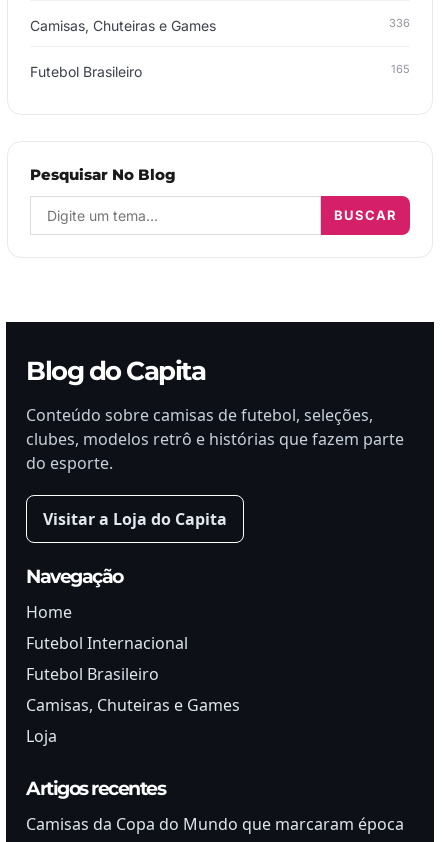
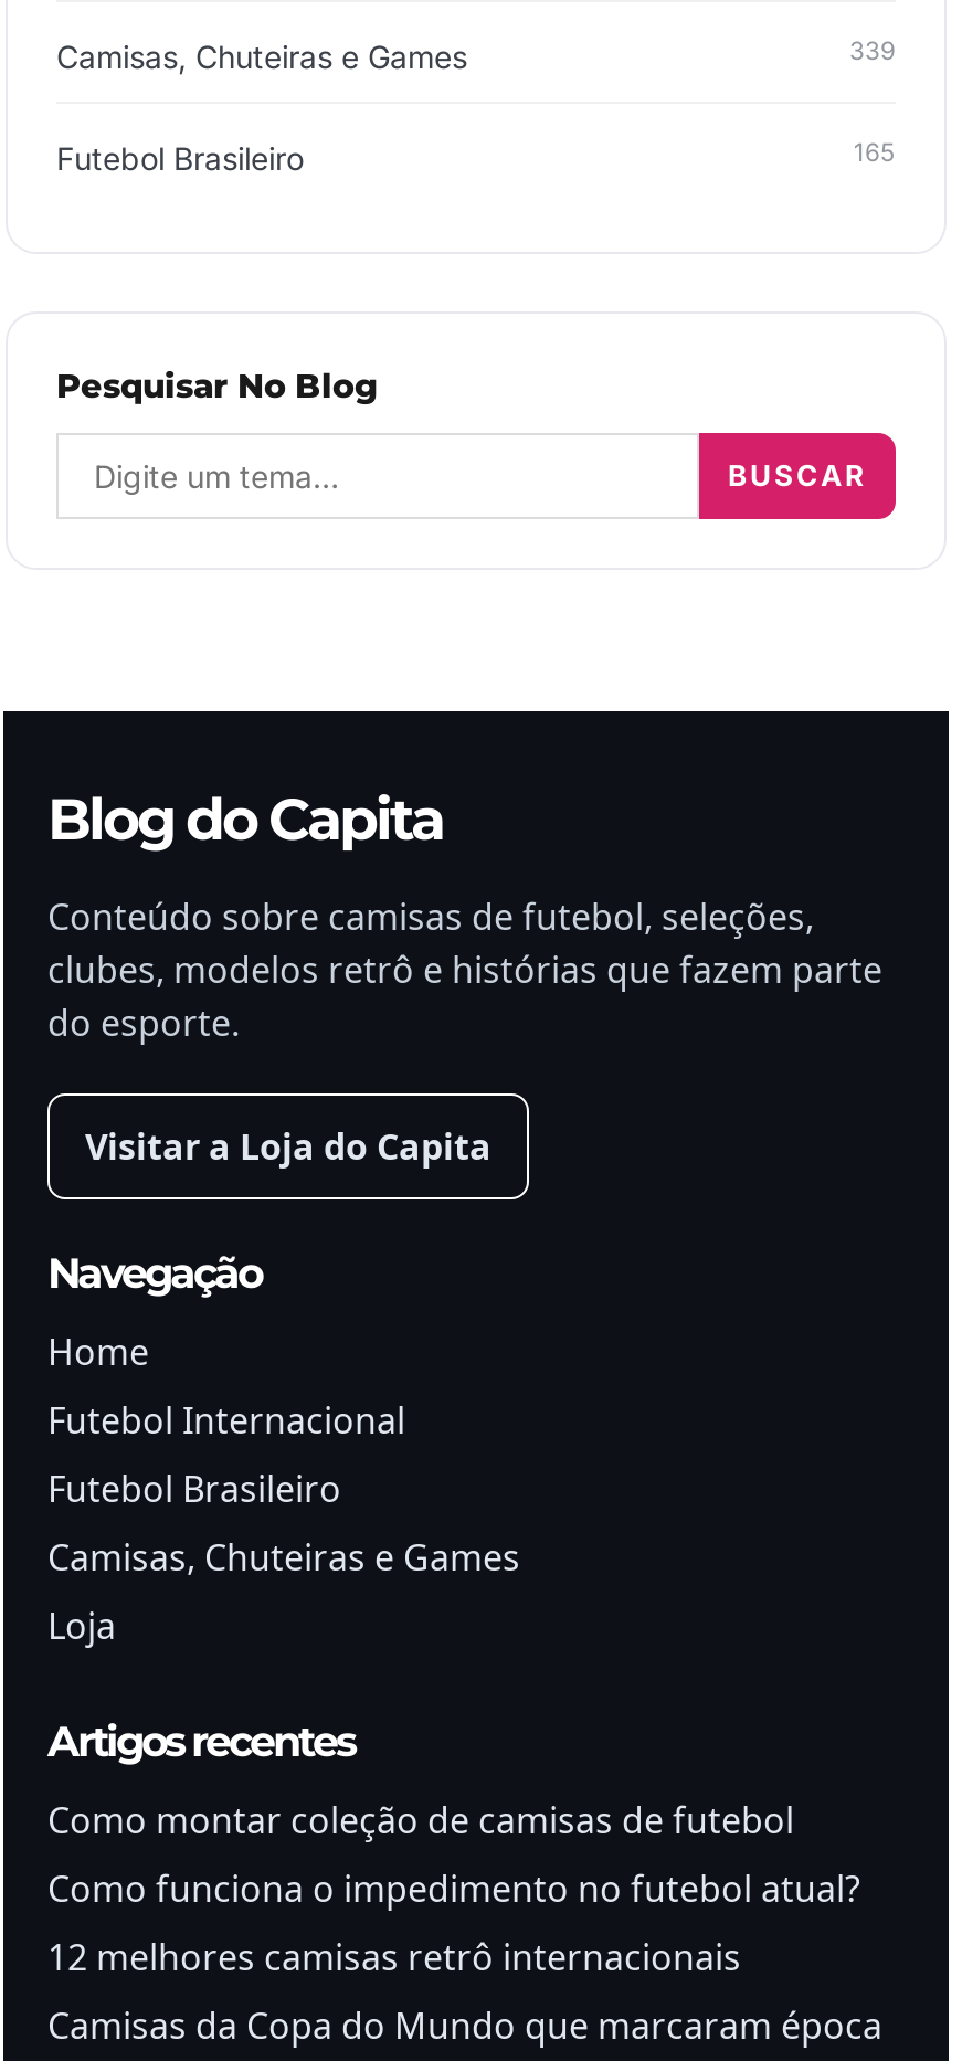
- 336
+ 339

+ Como montar coleção de camisas de futebol
+ Como funciona o impedimento no futebol atual?
+ 12 melhores camisas retrô internacionais
